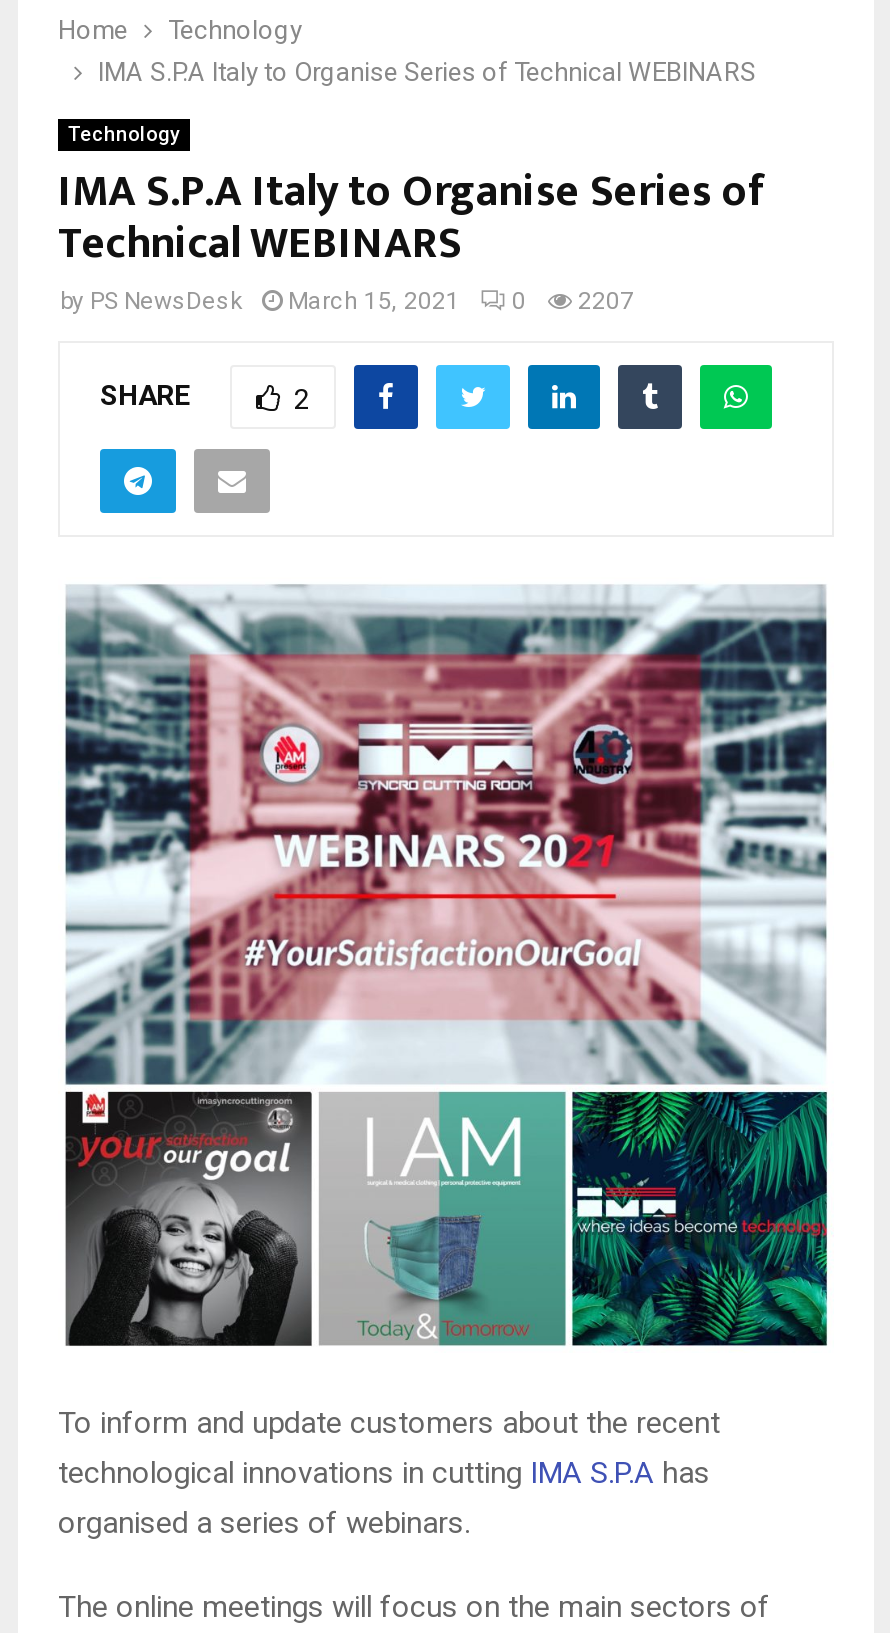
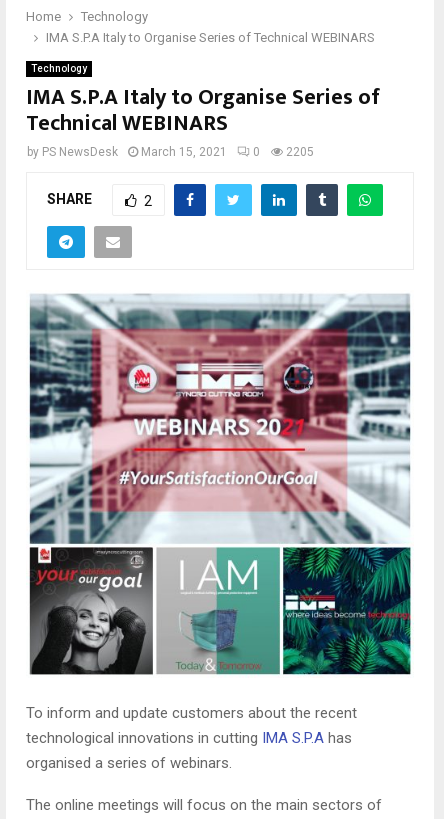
- by PS NewsDesk March 15, 2021 0 2207
+ by PS NewsDesk March 15, 2021 0 2205
